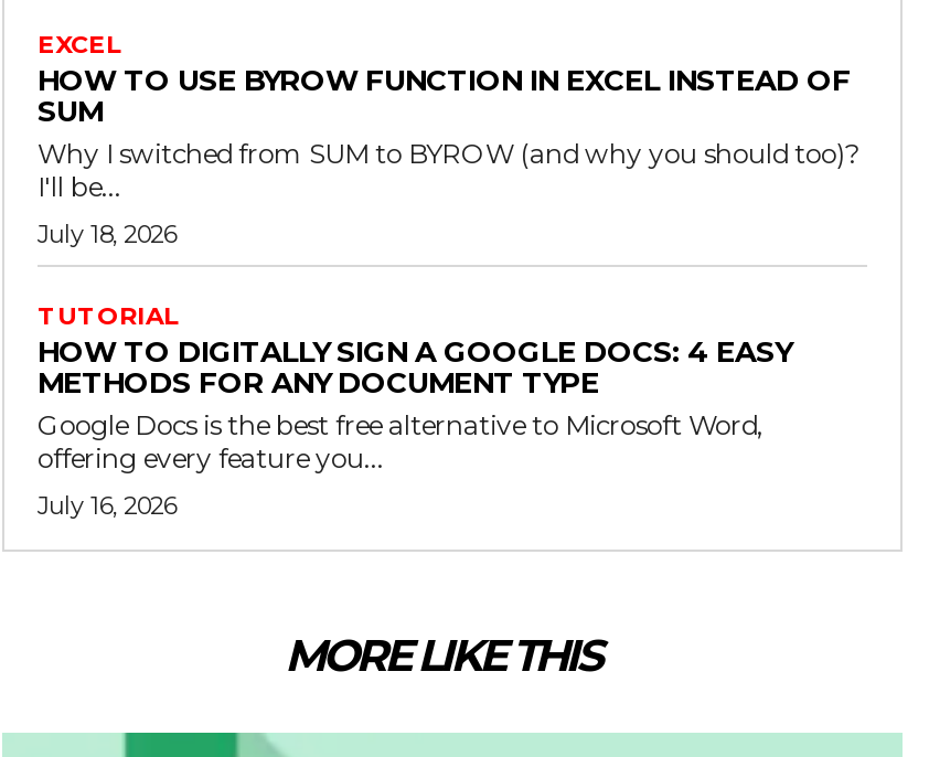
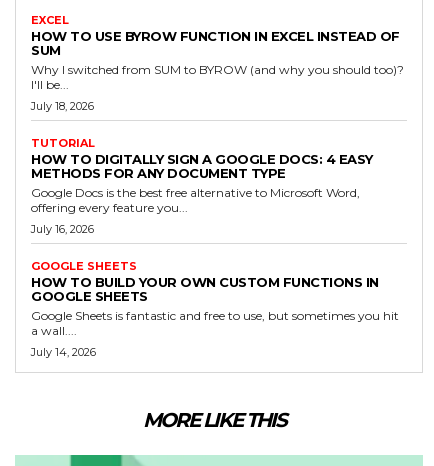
+ GOOGLE SHEETS
+ HOW TO BUILD YOUR OWN CUSTOM FUNCTIONS IN
+ GOOGLE SHEETS
+ Google Sheets is fantastic and free to use, but sometimes you hit
+ a wall....
+ July 14, 2026
